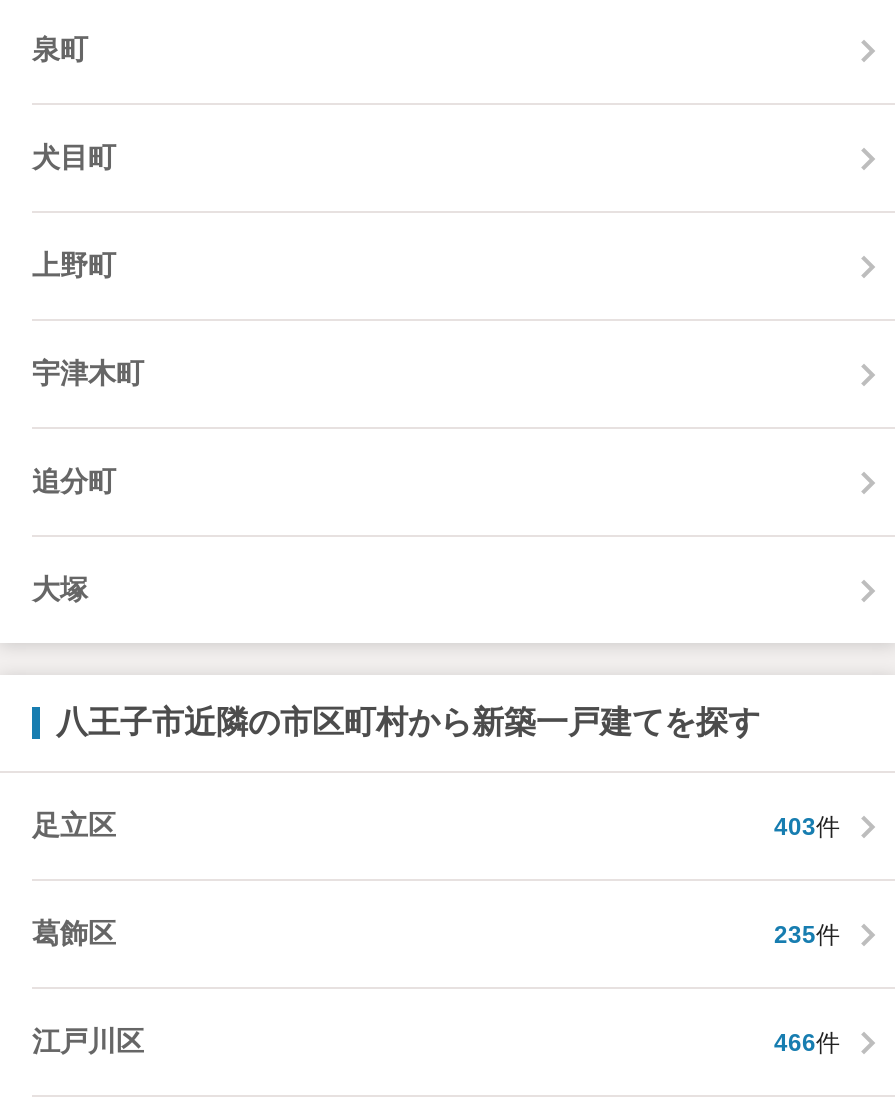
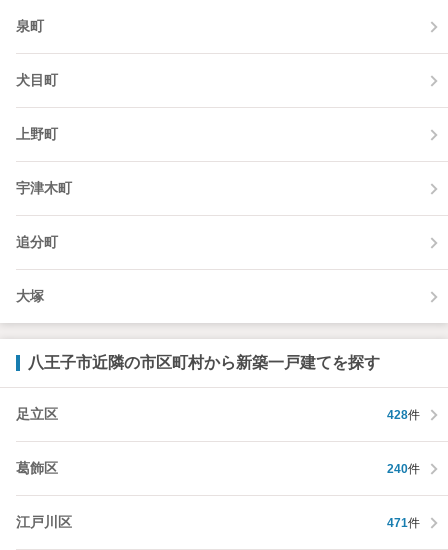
- 403件
+ 428件

- 235件
+ 240件

- 466件
+ 471件
